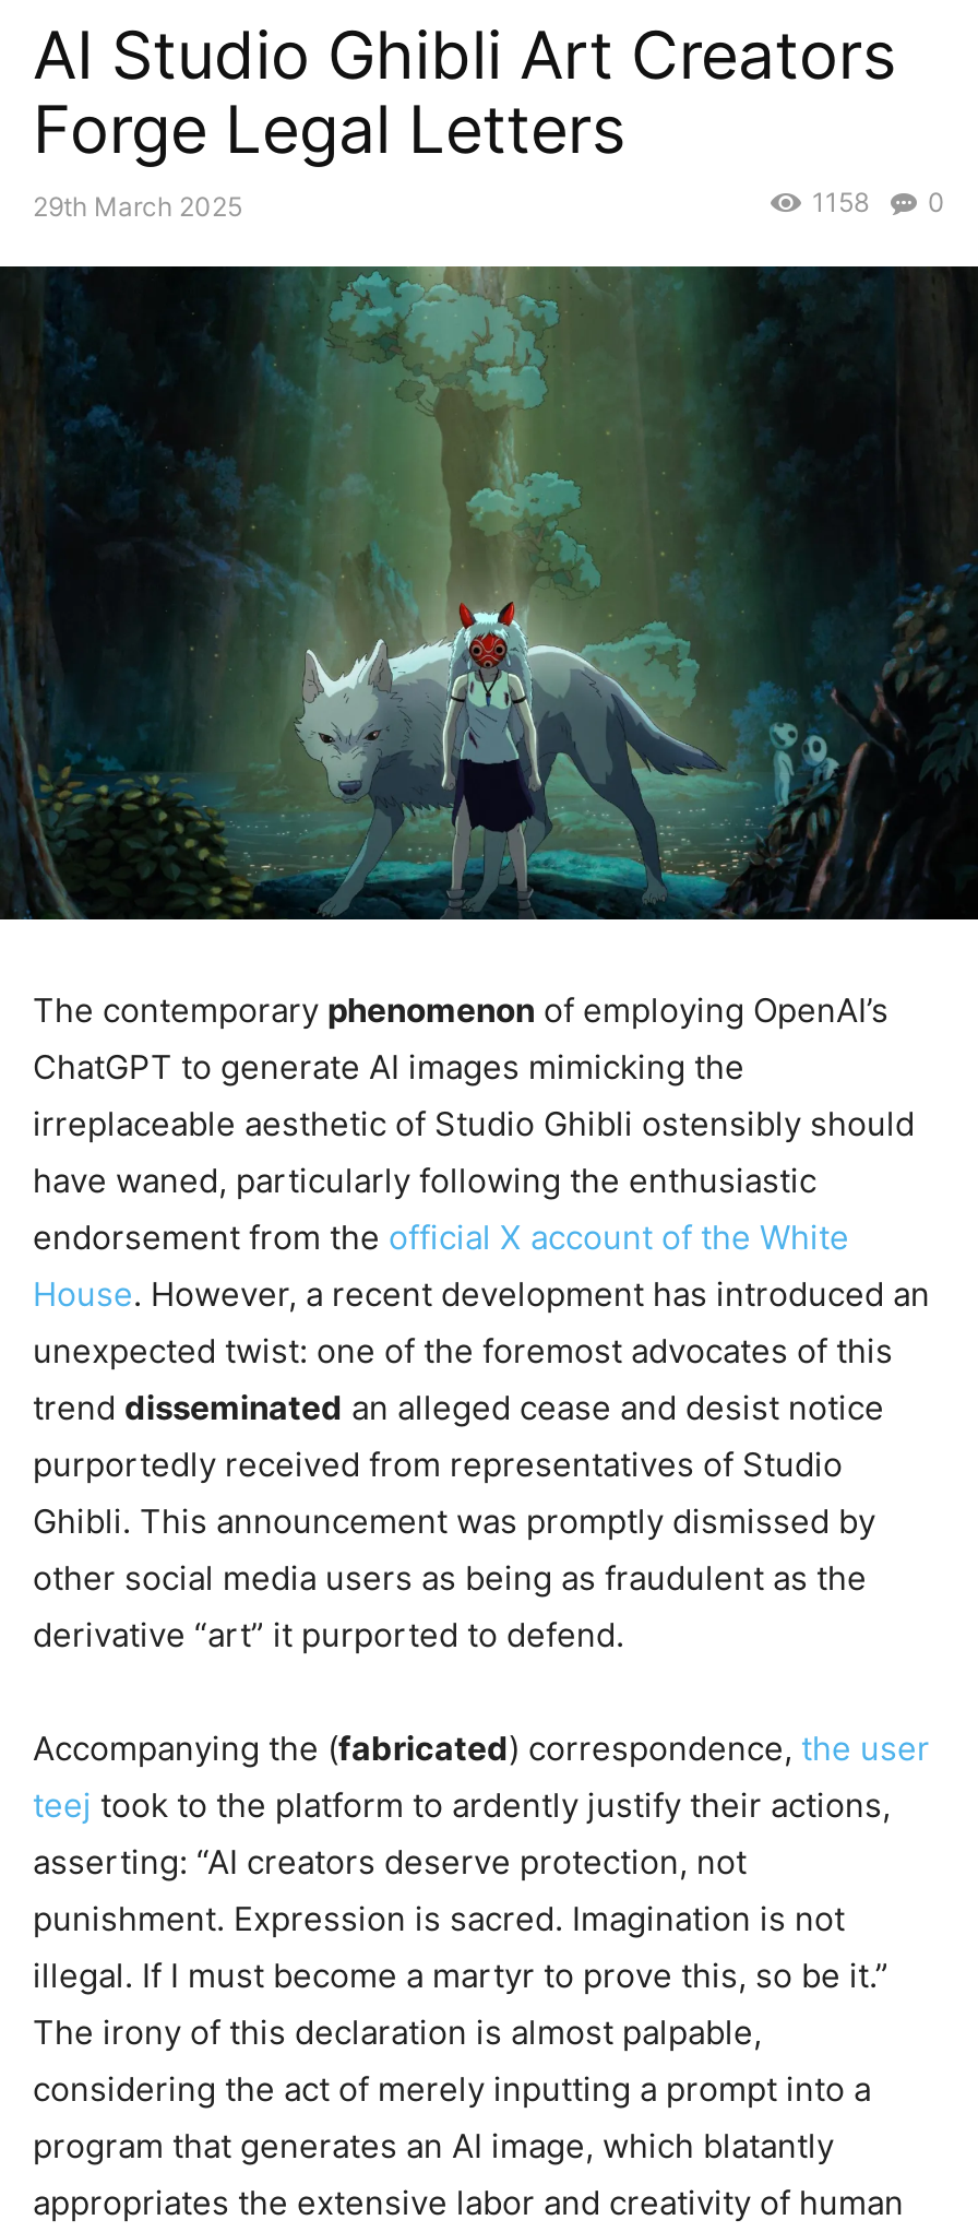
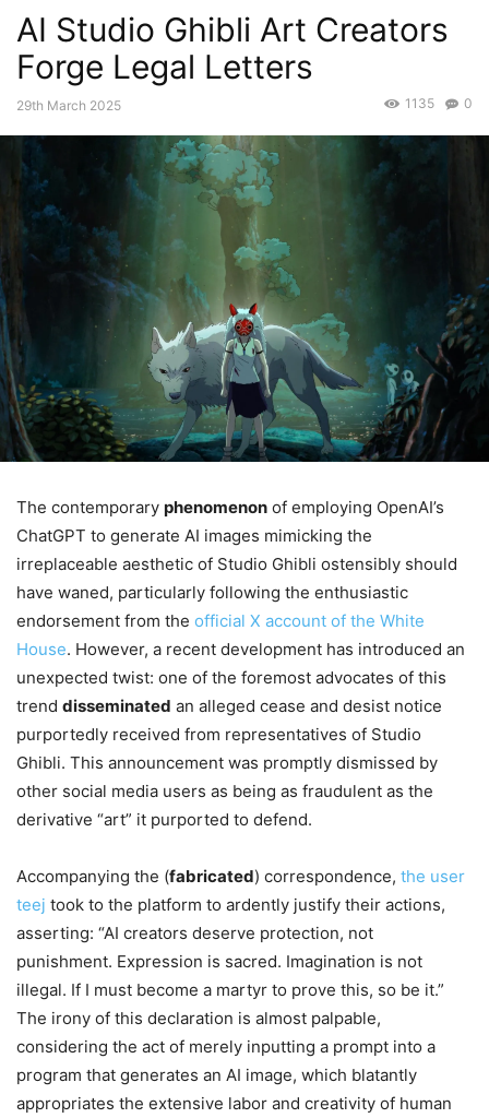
- 1158 0
+ 1135 0
